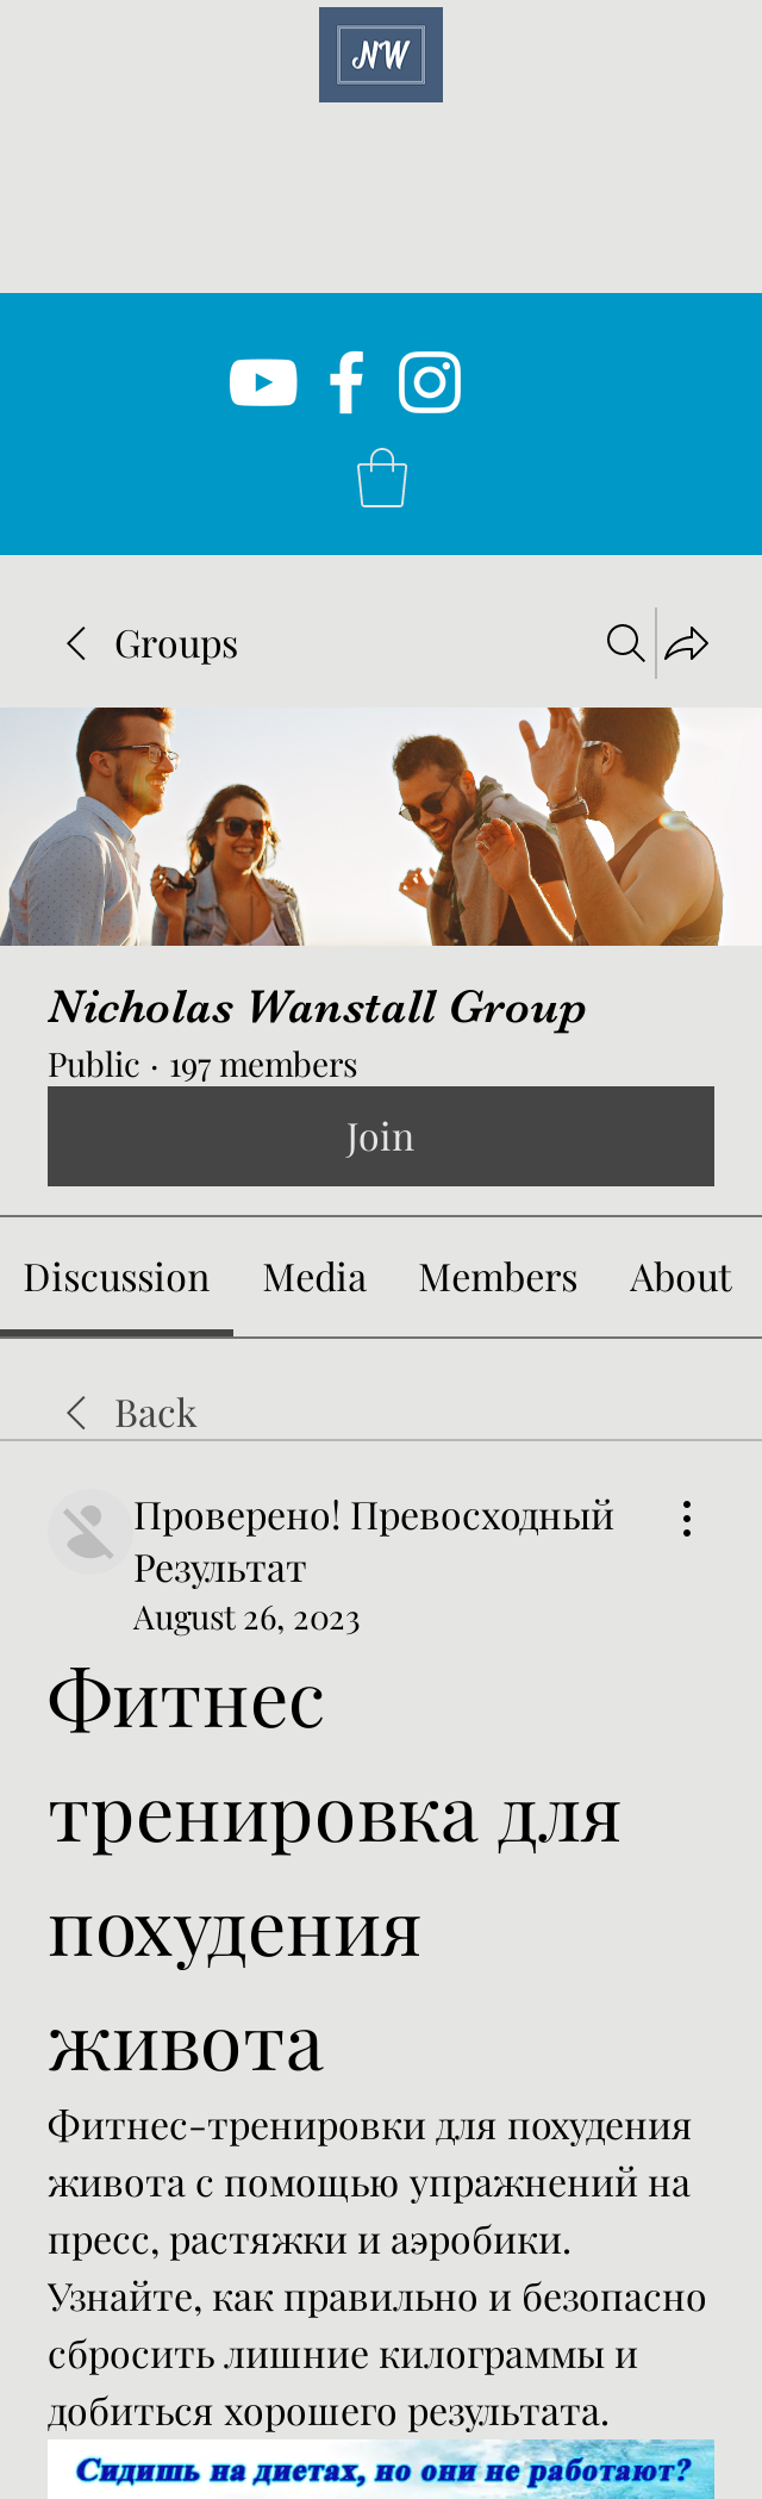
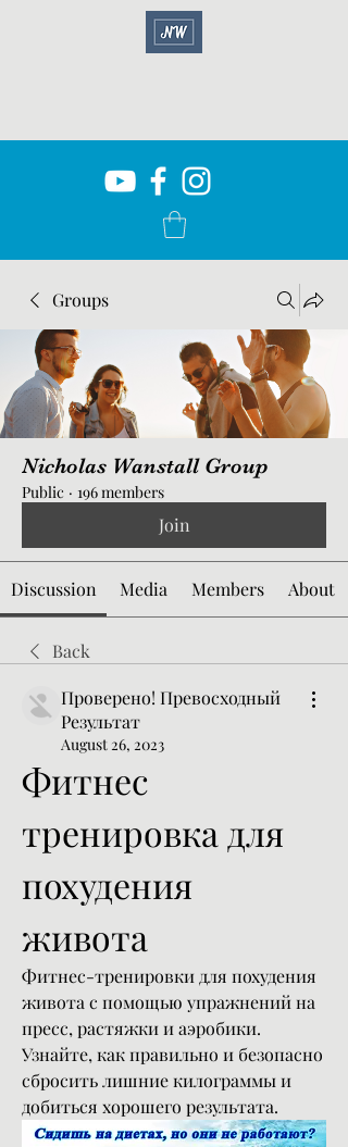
- Public · 197 members
+ Public · 196 members
